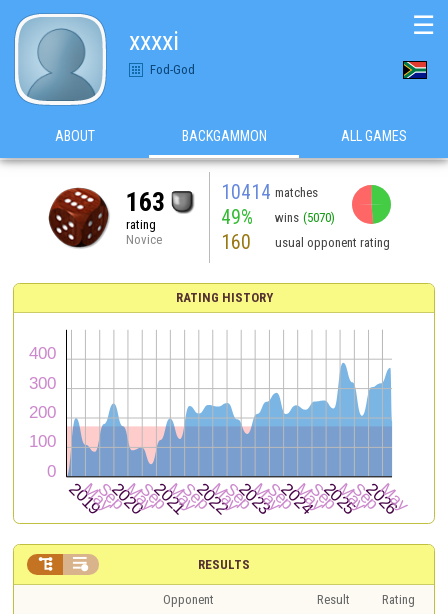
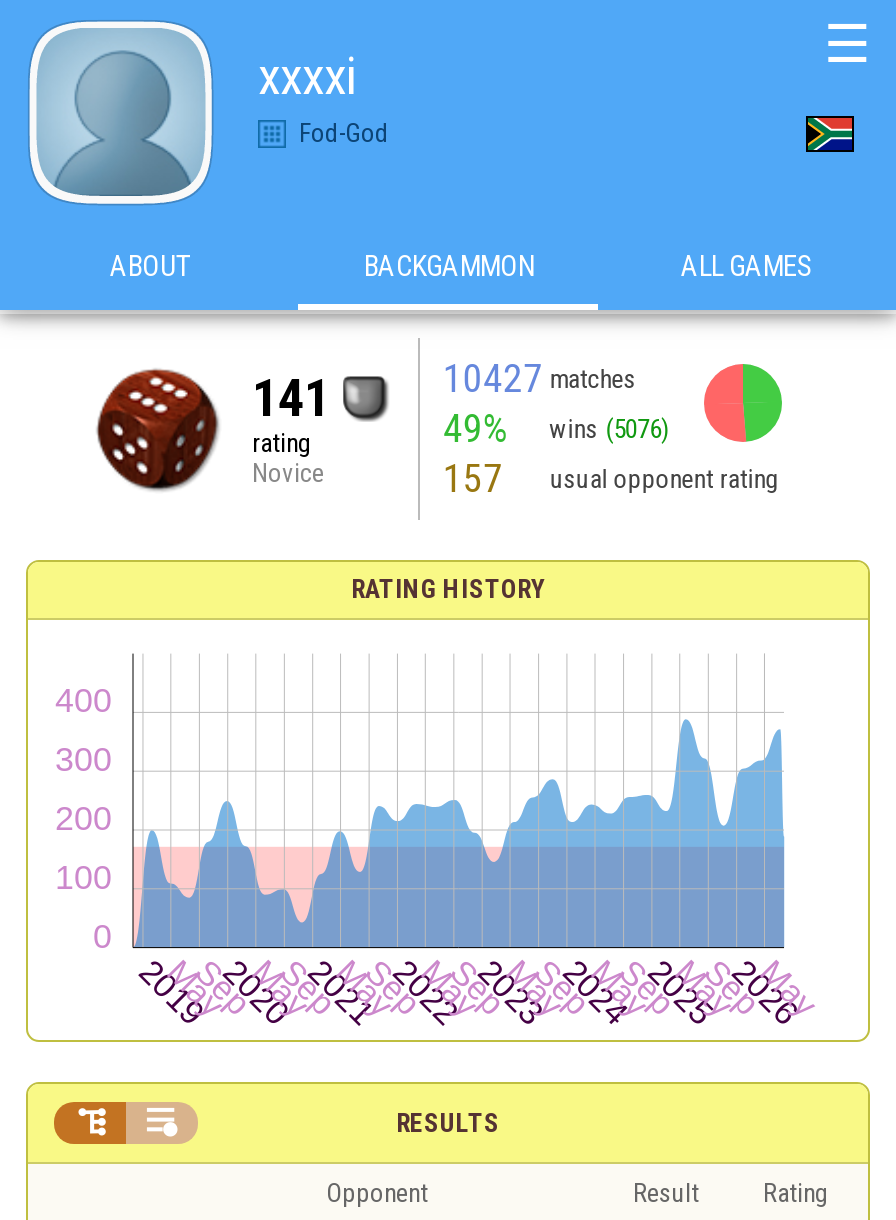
- 10414 matches
+ 10427 matches

- 163
+ 141

- 49% wins (5070)
+ 49% wins (5076)

- 160 usual opponent rating
+ 157 usual opponent rating
